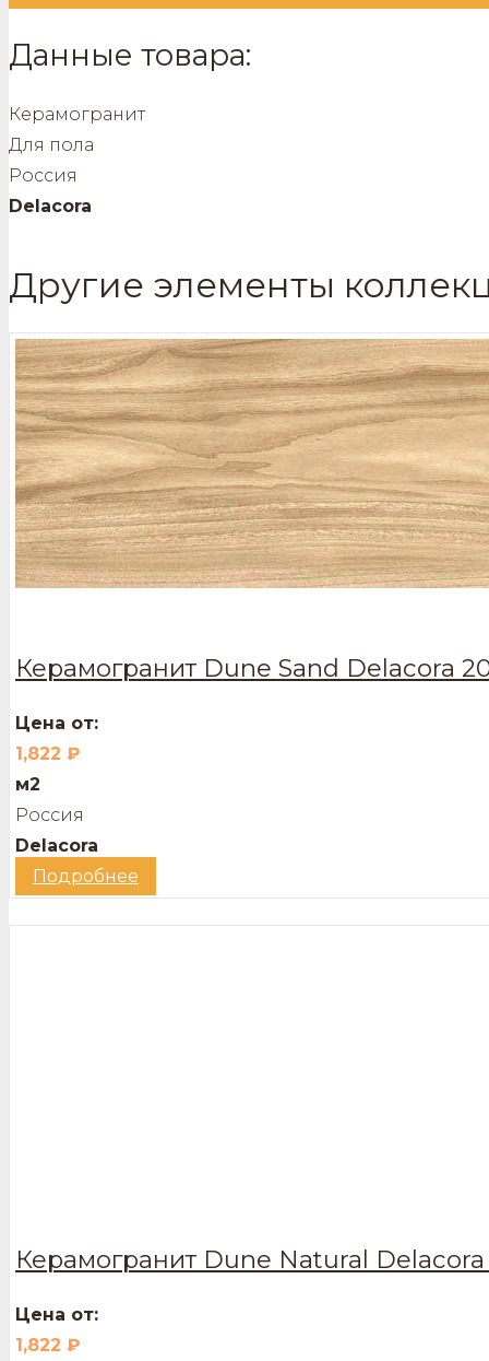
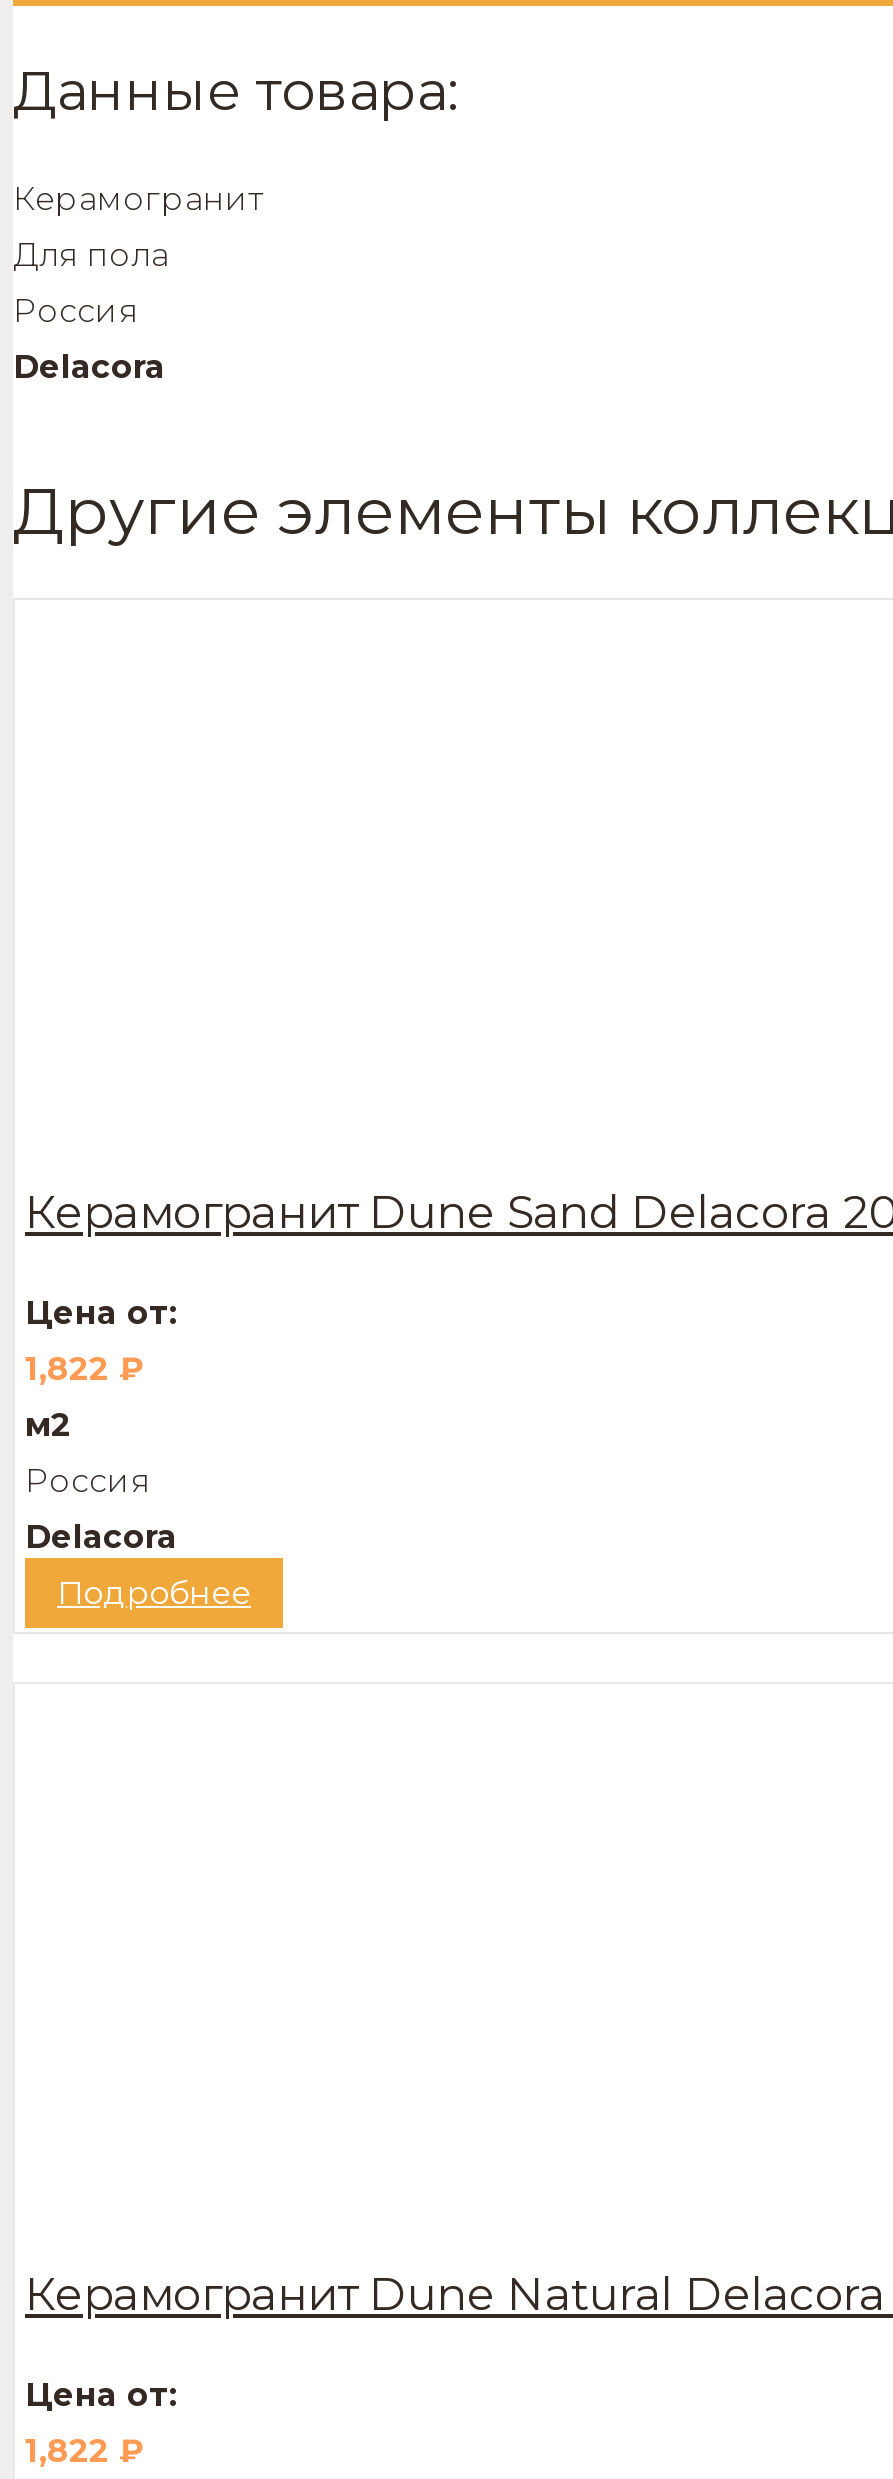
- [image]
